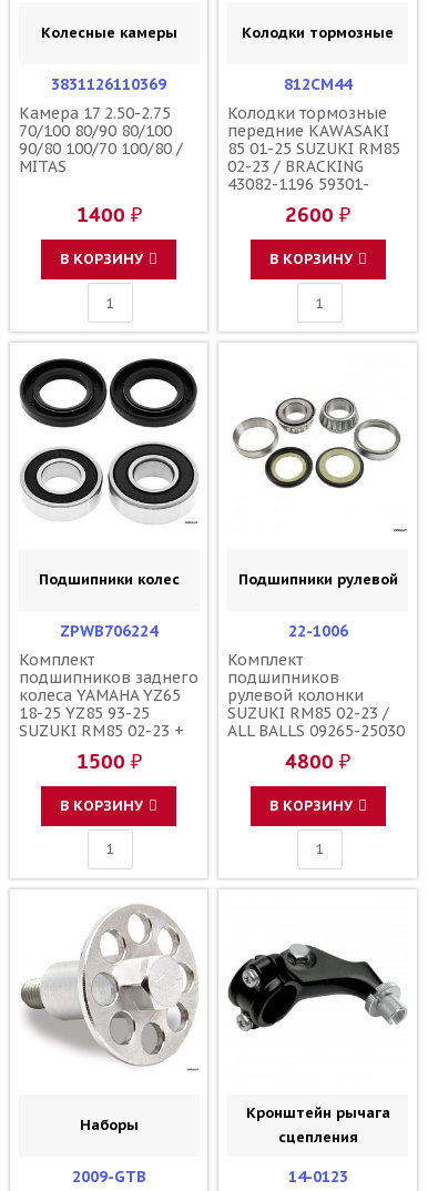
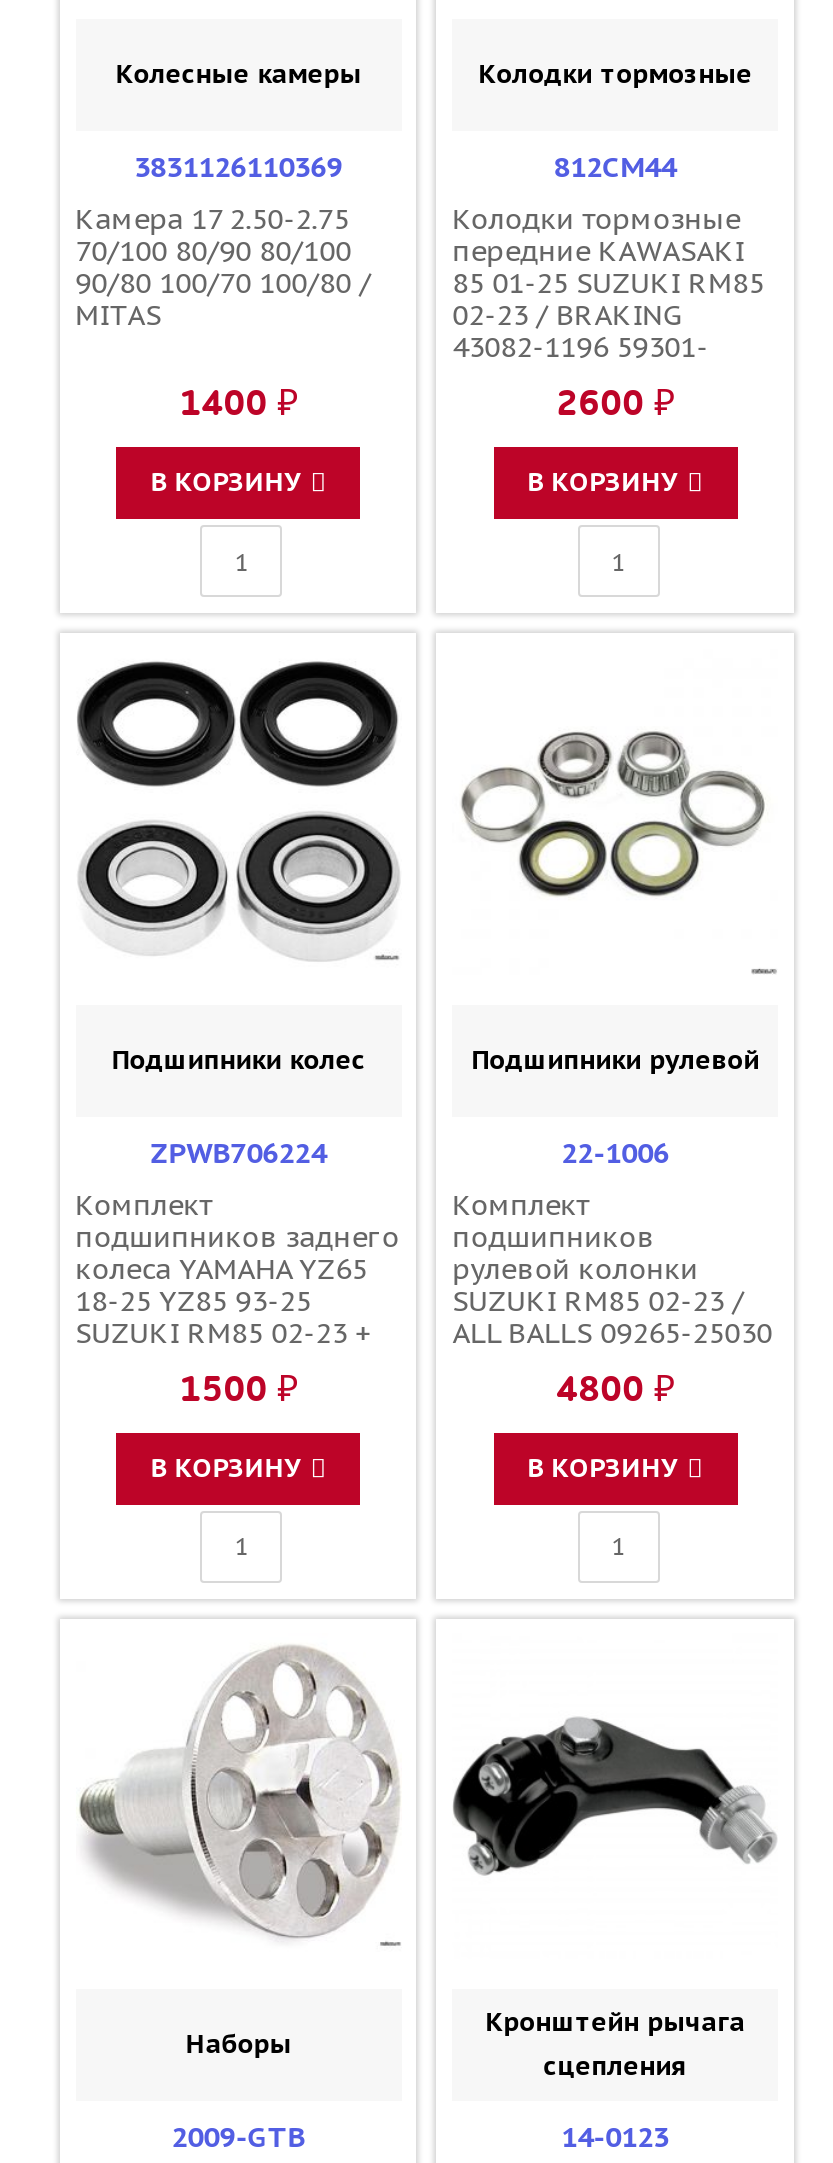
- 02-23 / BRACKING
+ 02-23 / BRAKING
